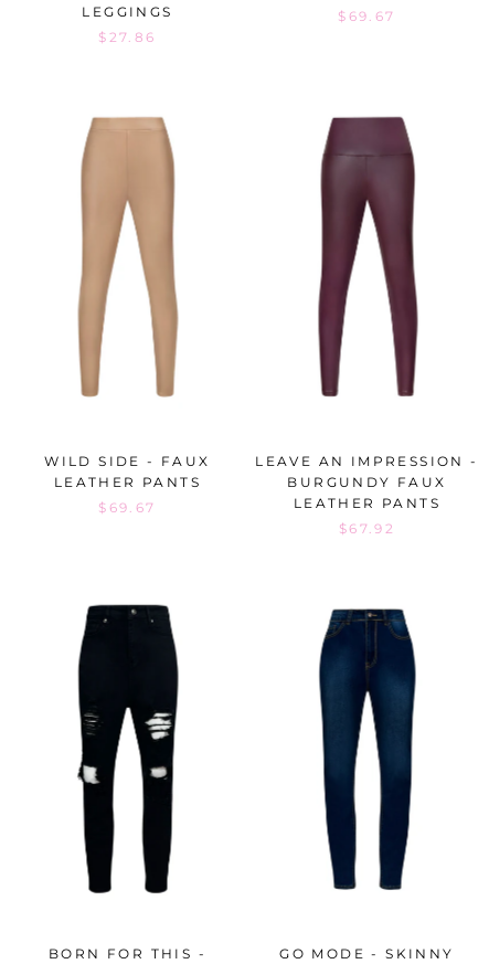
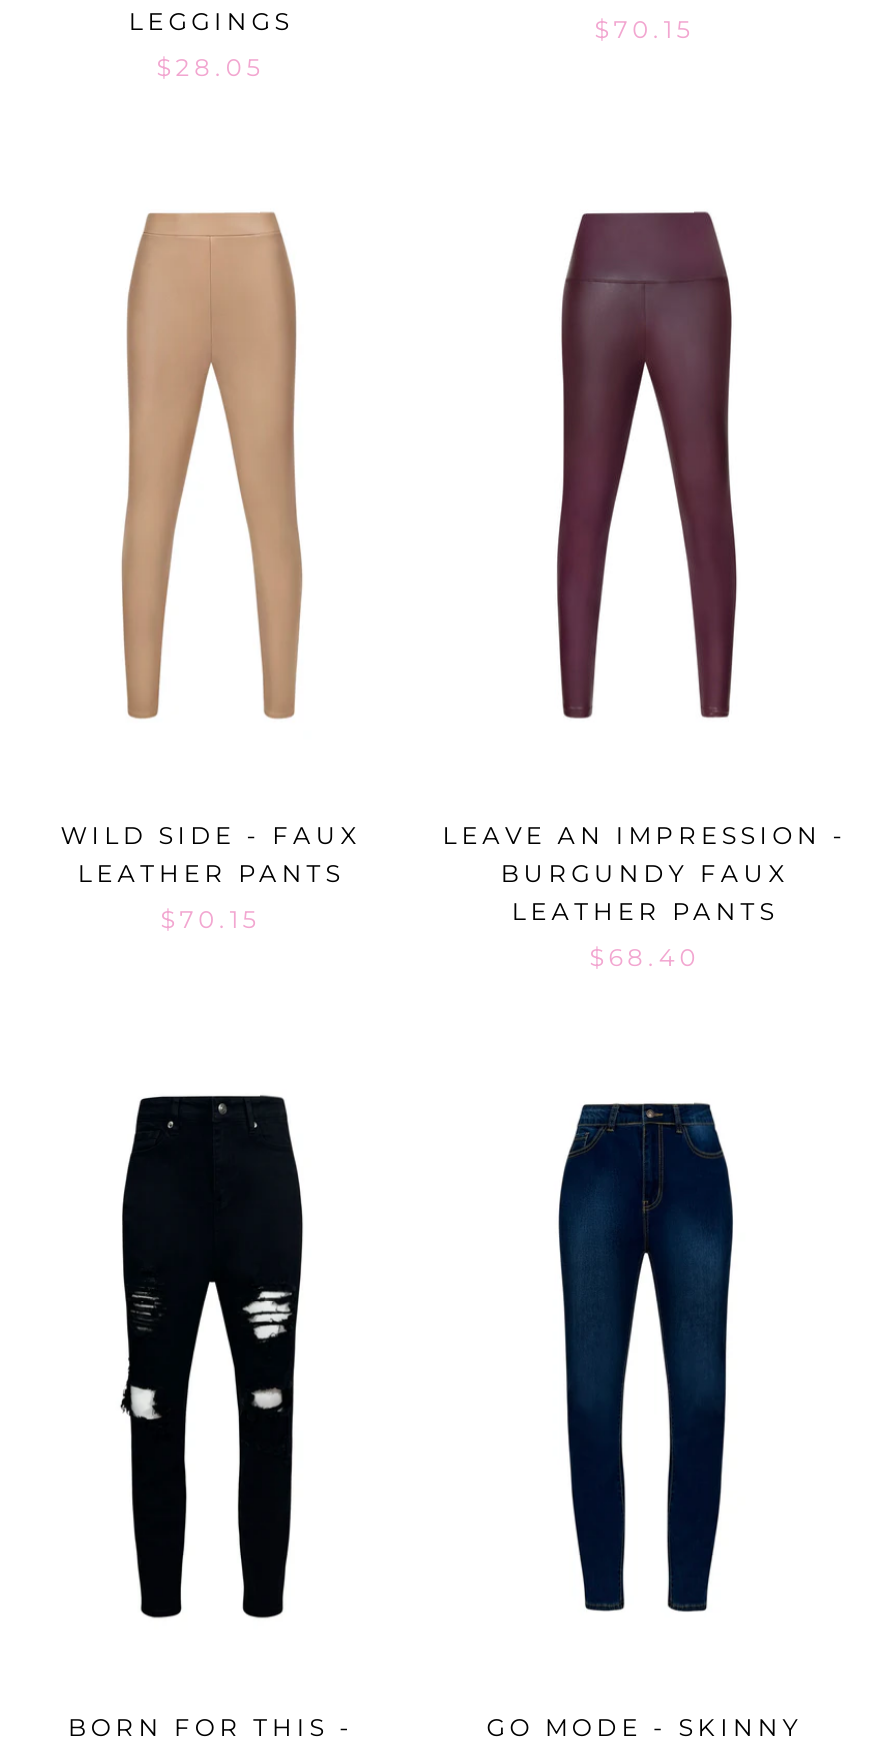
- $69.67
+ $70.15

- $27.86
+ $28.05

- $69.67
+ $70.15

- $67.92
+ $68.40
